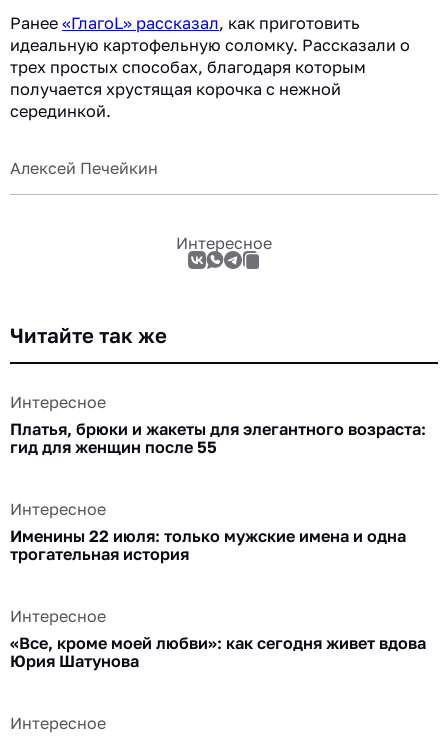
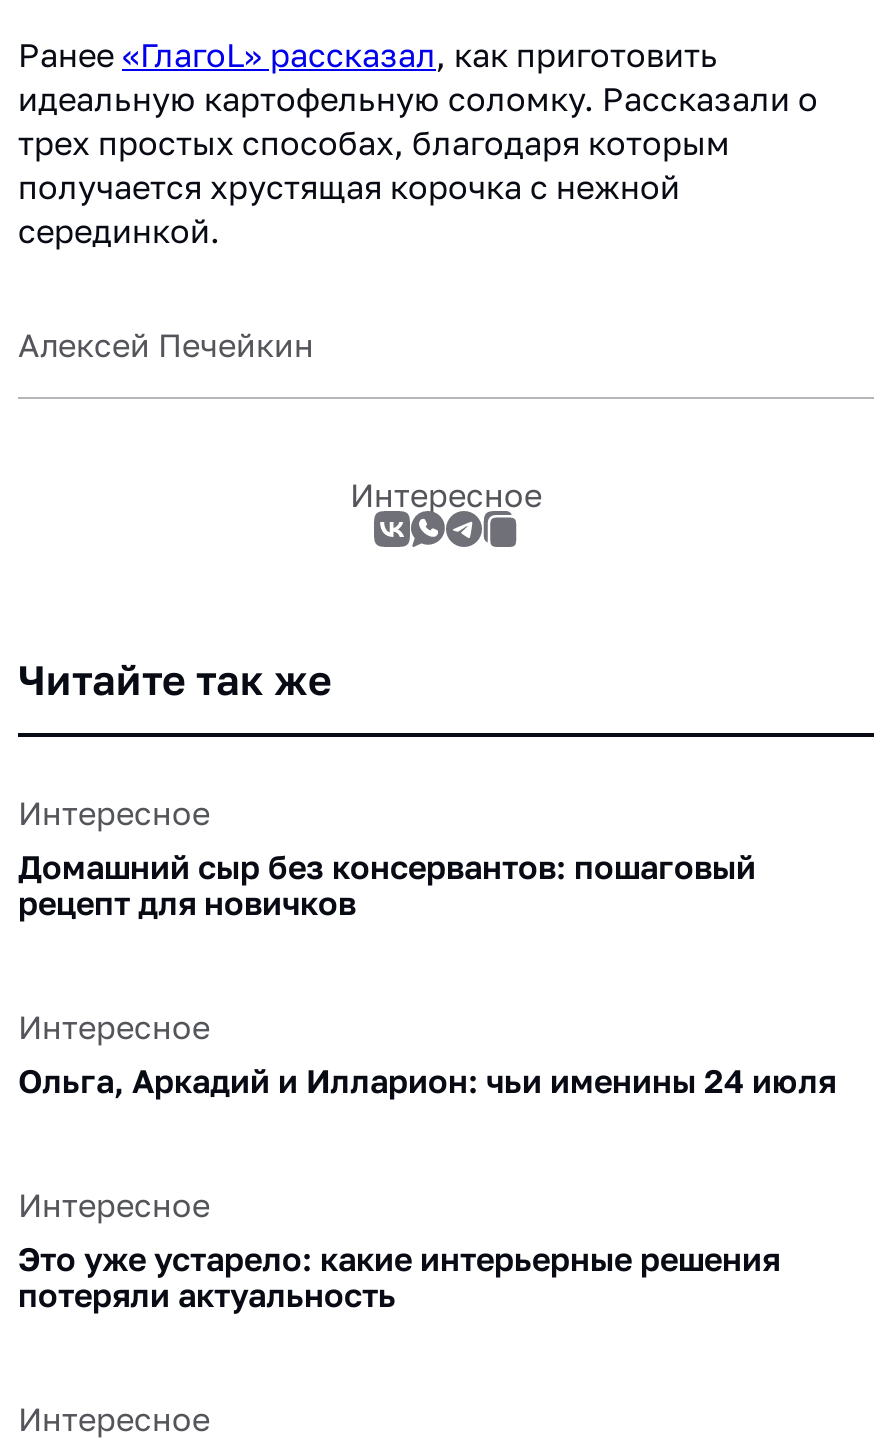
- Платья, брюки и жакеты для элегантного возраста:
- гид для женщин после 55
+ Домашний сыр без консервантов: пошаговый
+ рецепт для новичков

- Именины 22 июля: только мужские имена и одна
- трогательная история
+ Ольга, Аркадий и Илларион: чьи именины 24 июля

- «Все, кроме моей любви»: как сегодня живет вдова
- Юрия Шатунова
+ Это уже устарело: какие интерьерные решения
+ потеряли актуальность
